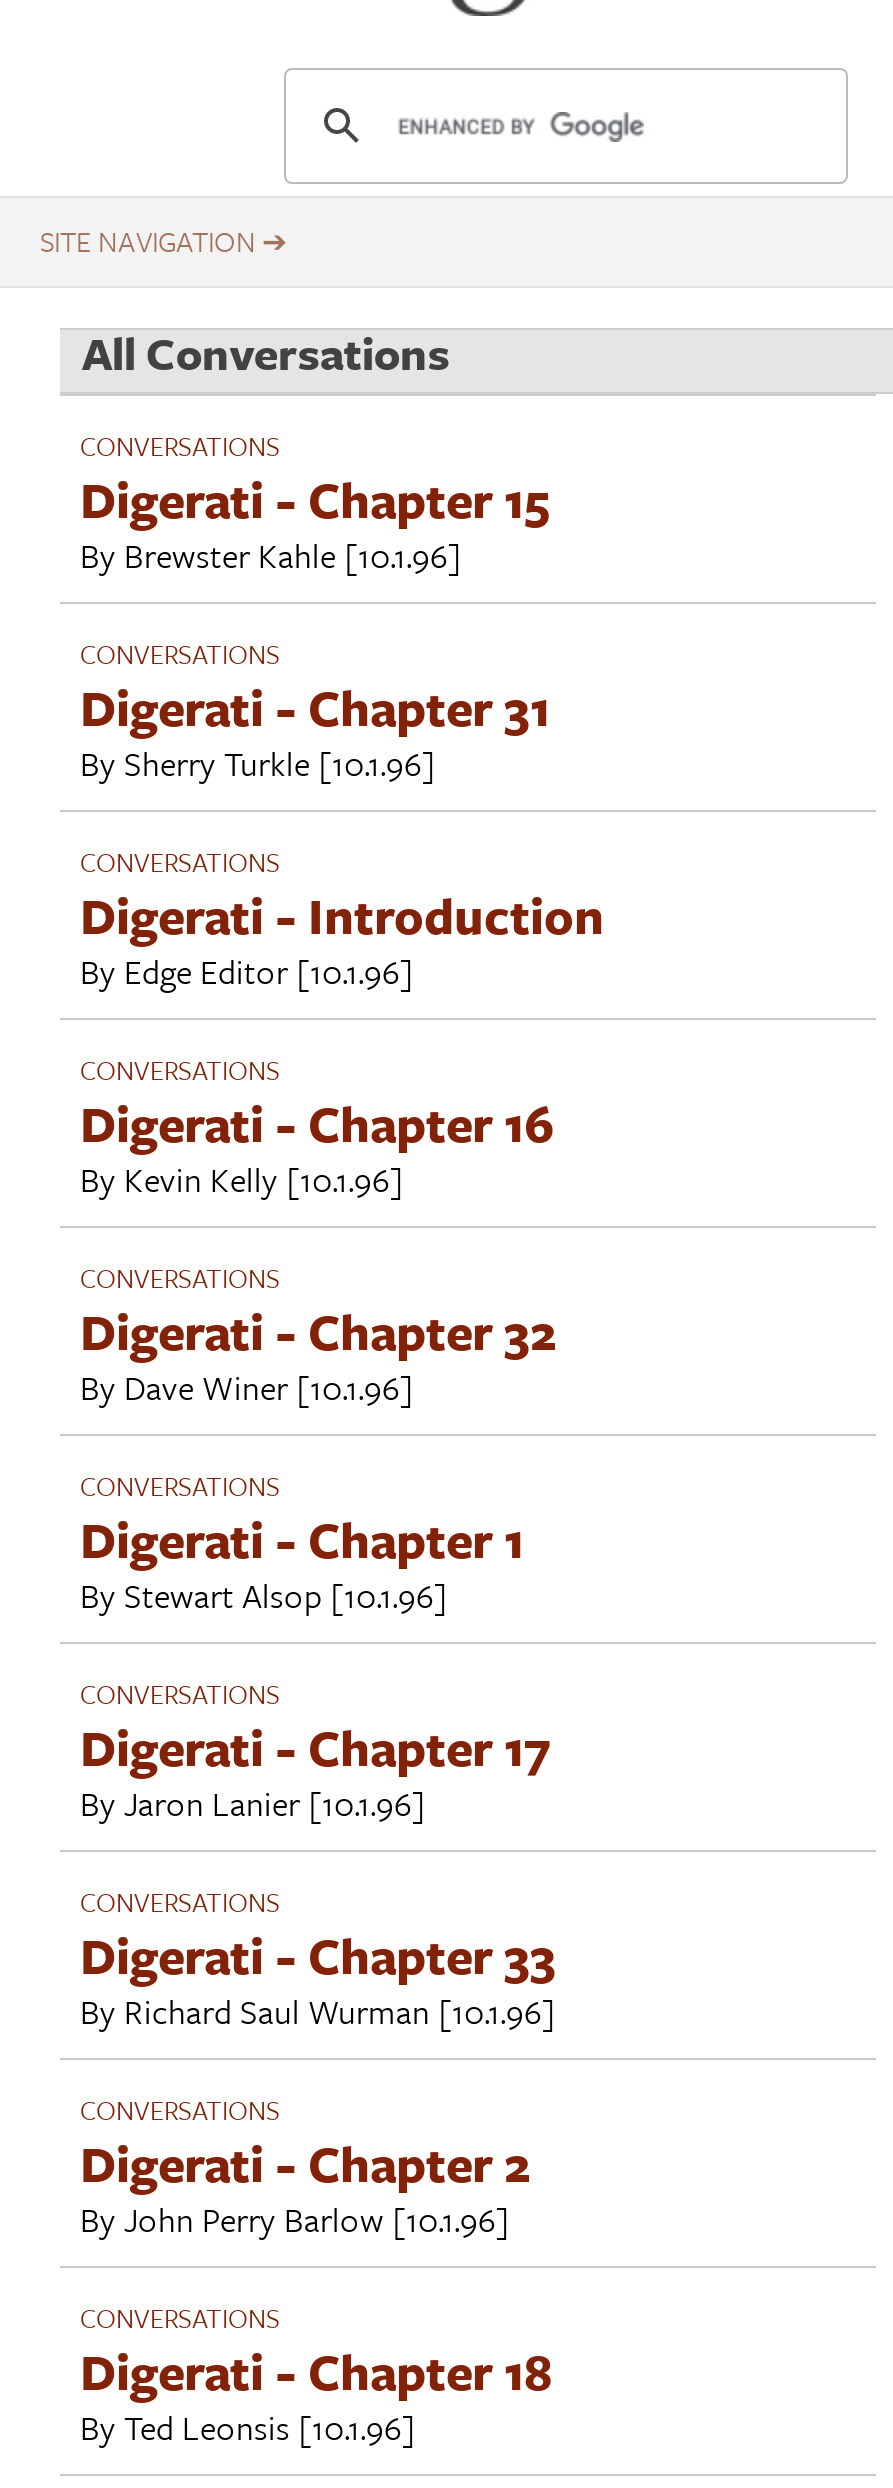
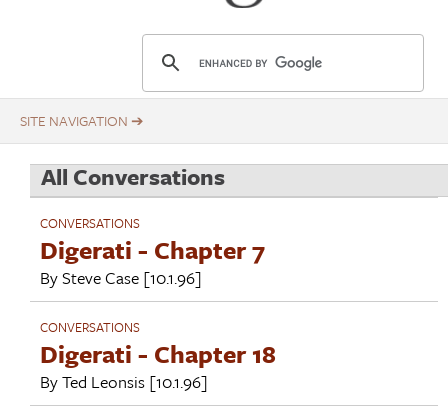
- Digerati - Chapter 15
- By Brewster Kahle [10.1.96]
- CONVERSATIONS
- Digerati - Chapter 31
- By Sherry Turkle [10.1.96]
- CONVERSATIONS
- Digerati - Introduction
- By Edge Editor [10.1.96]
- CONVERSATIONS
- Digerati - Chapter 16
- By Kevin Kelly [10.1.96]
- CONVERSATIONS
- Digerati - Chapter 32
- By Dave Winer [10.1.96]
- CONVERSATIONS
- Digerati - Chapter 1
- By Stewart Alsop [10.1.96]
- CONVERSATIONS
- Digerati - Chapter 17
- By Jaron Lanier [10.1.96]
- CONVERSATIONS
- Digerati - Chapter 33
- By Richard Saul Wurman [10.1.96]
- CONVERSATIONS
- Digerati - Chapter 2
- By John Perry Barlow [10.1.96]
+ Digerati - Chapter 7
+ By Steve Case [10.1.96]
